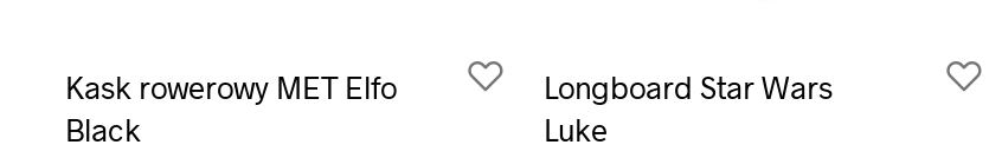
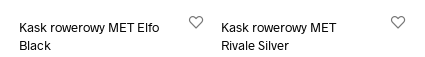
- Longboard Star Wars
- Luke
+ Kask rowerowy MET
+ Rivale Silver
